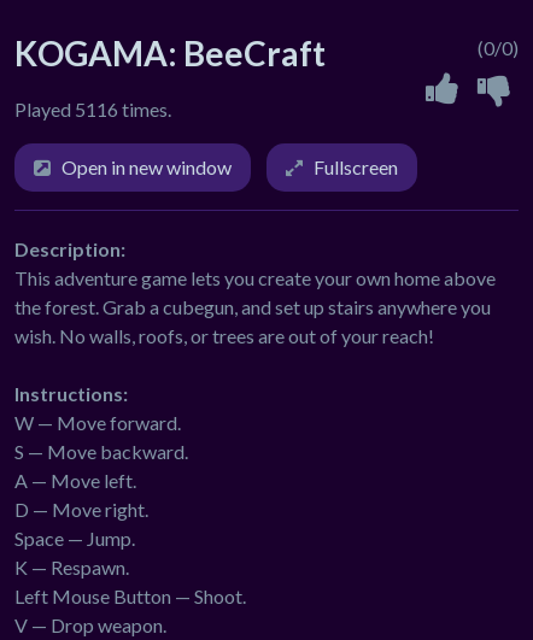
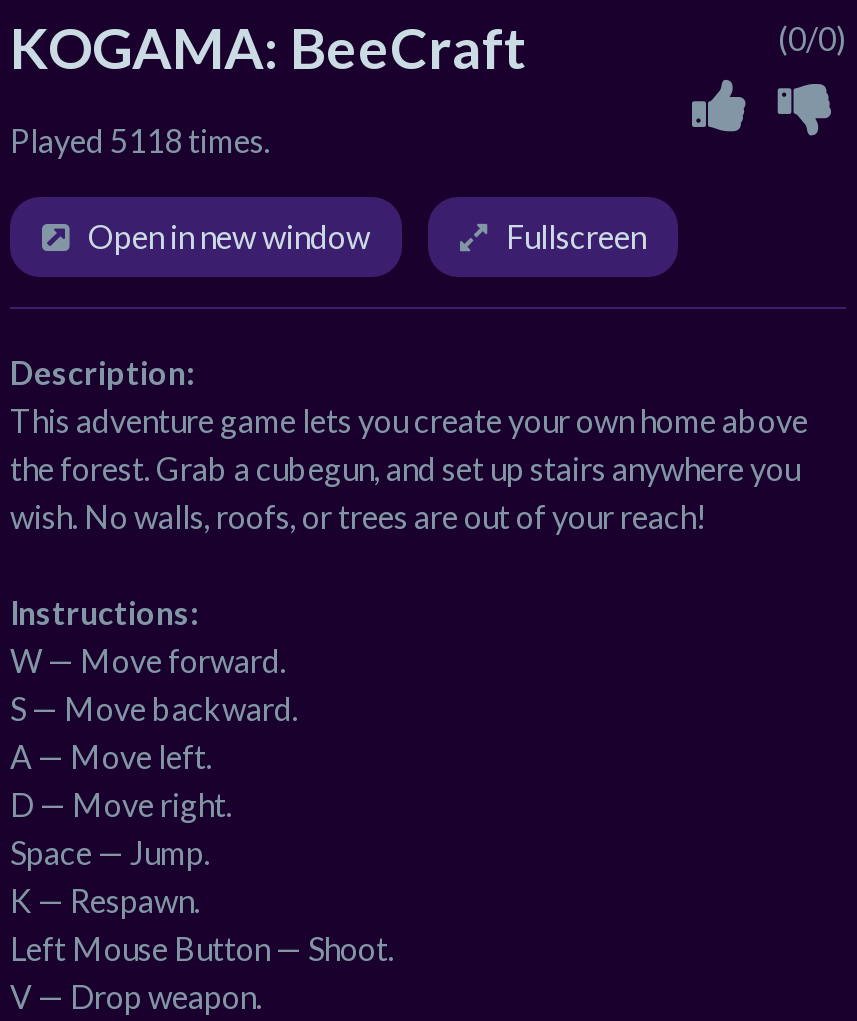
- Played 5116 times.
+ Played 5118 times.
